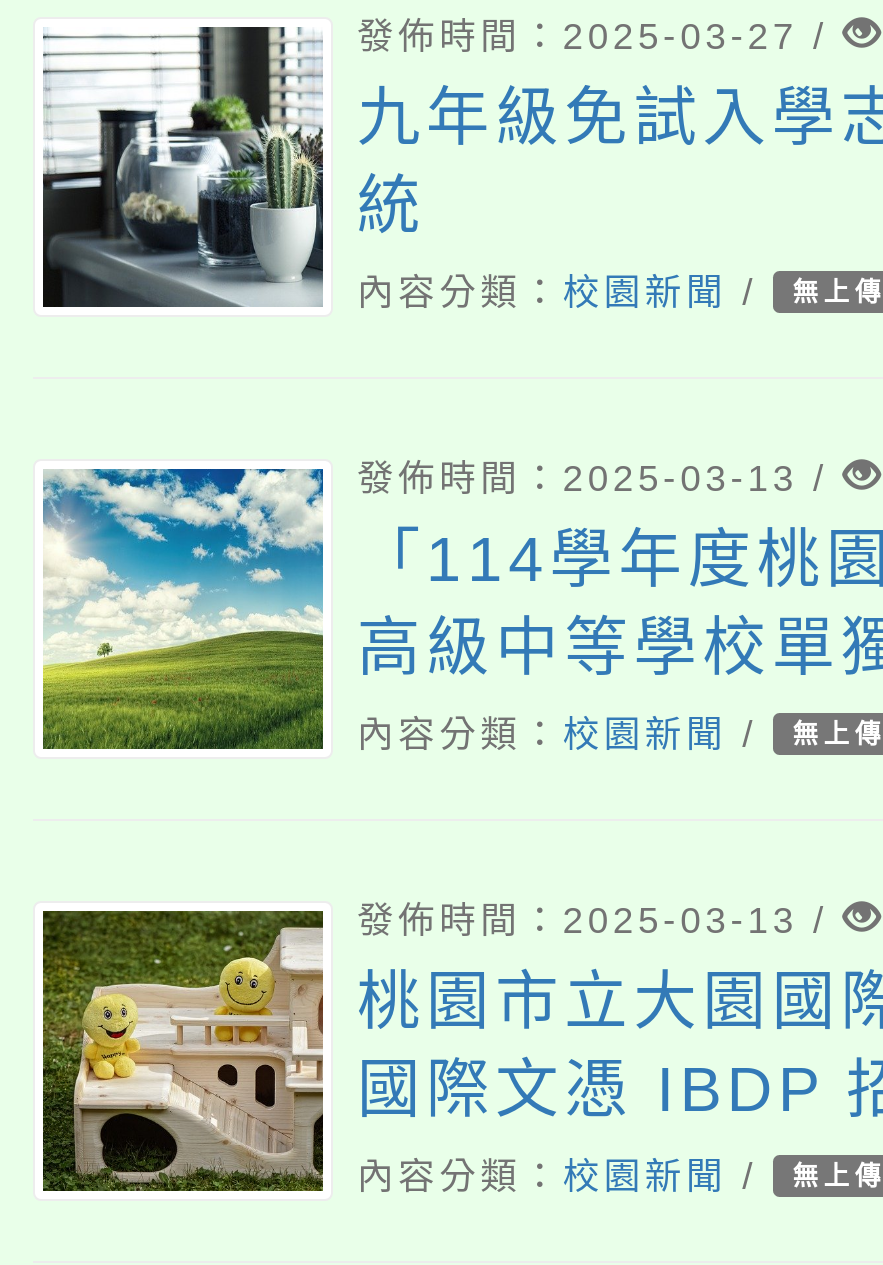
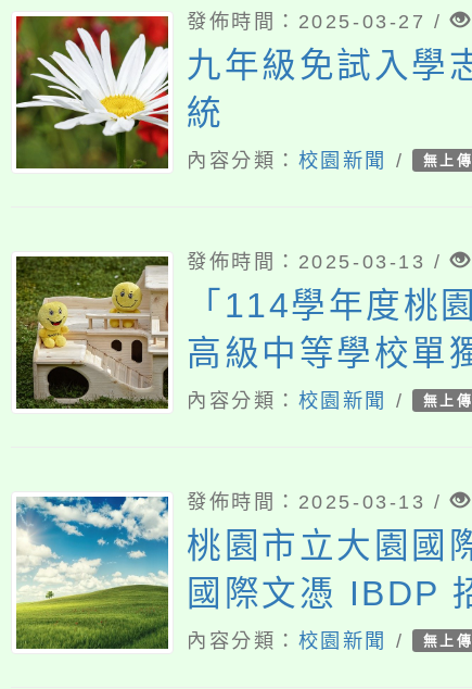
- [image]
+ [image]

moved down: [image]

moved up: [image]
